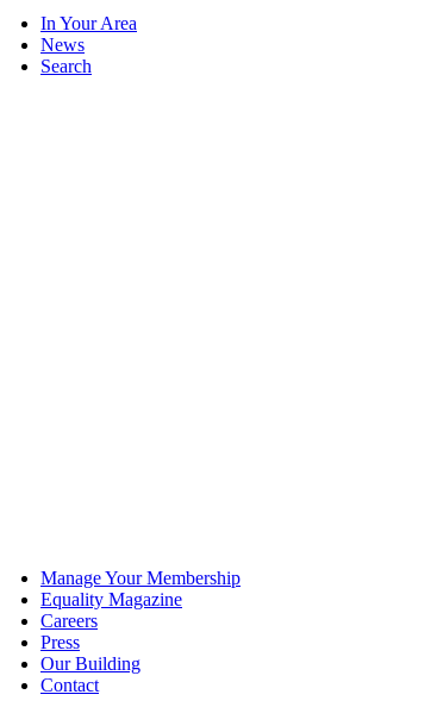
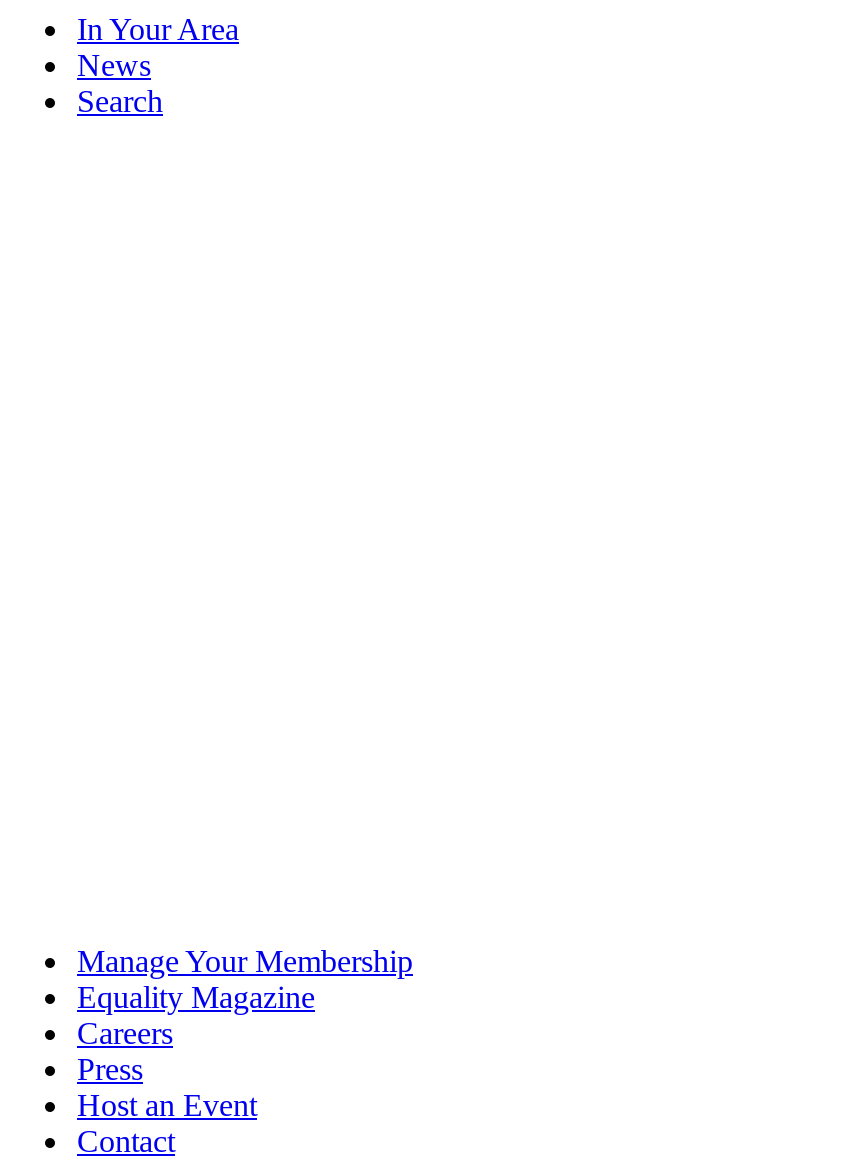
- Our Building
+ Host an Event
